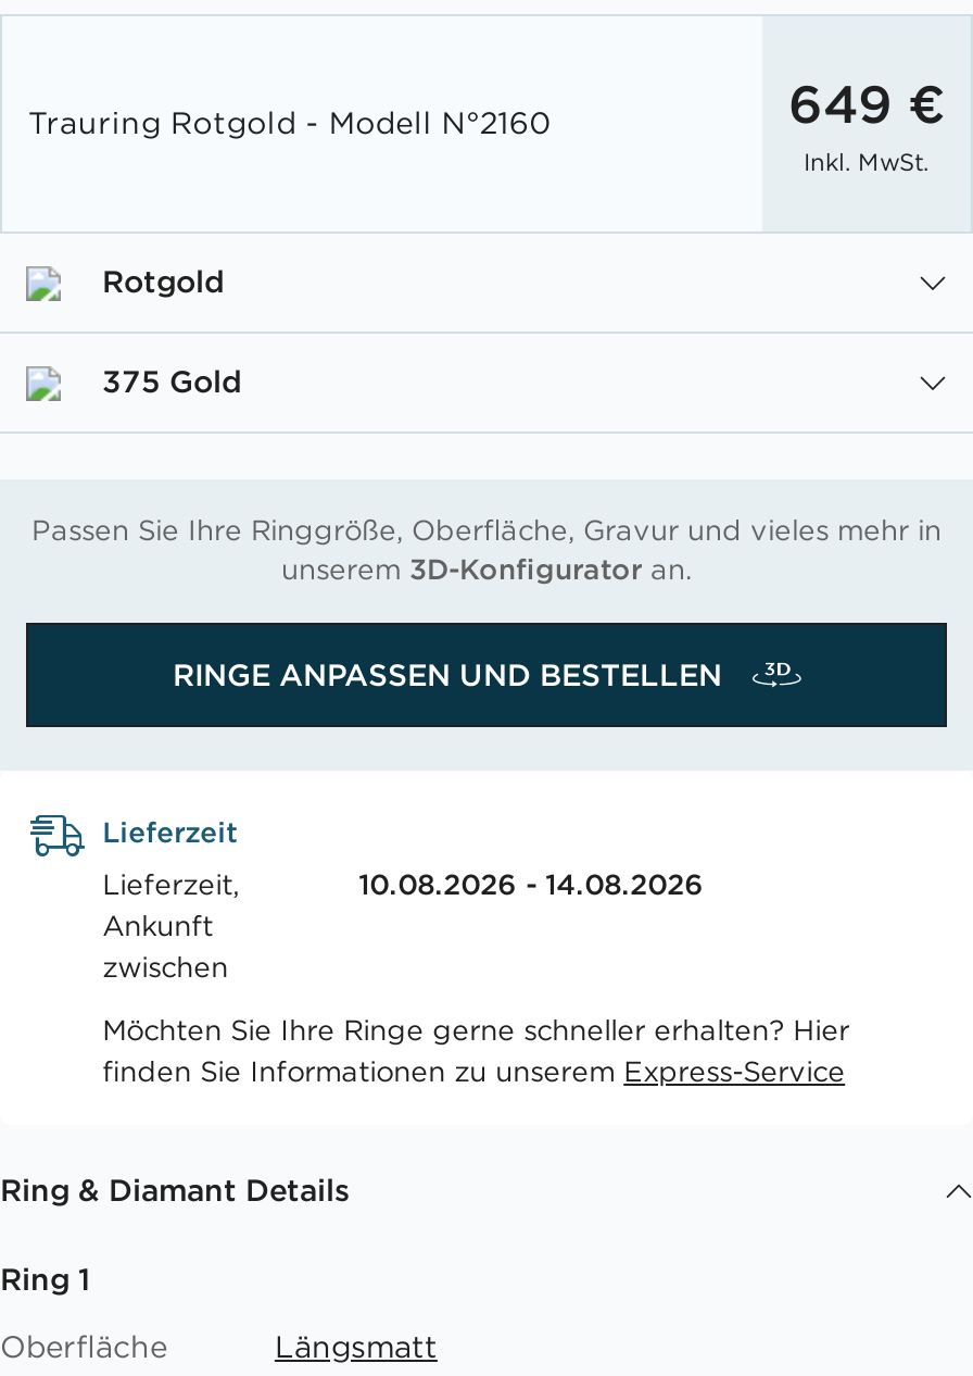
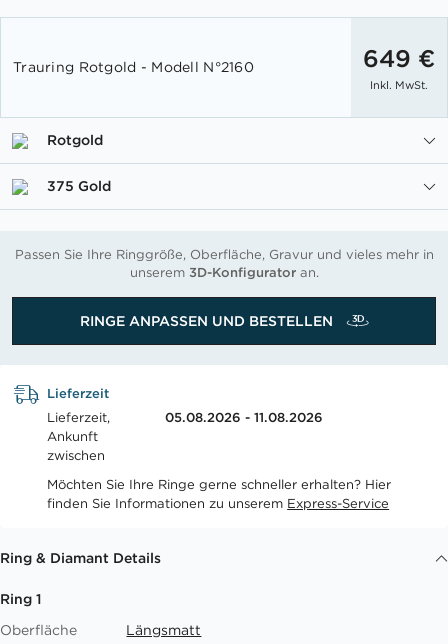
- 10.08.2026 - 14.08.2026
+ 05.08.2026 - 11.08.2026
